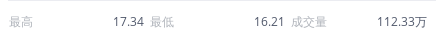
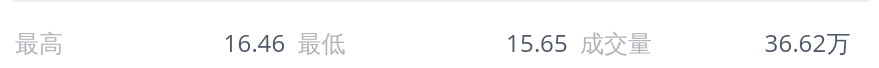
- 17.34 最低
+ 16.46 最低

- 16.21 成交量
+ 15.65 成交量

- 112.33万
+ 36.62万
